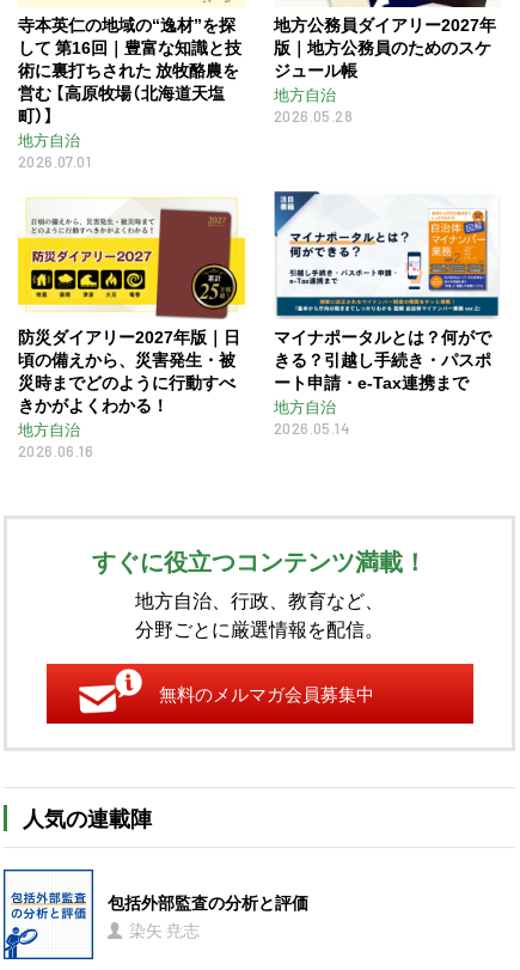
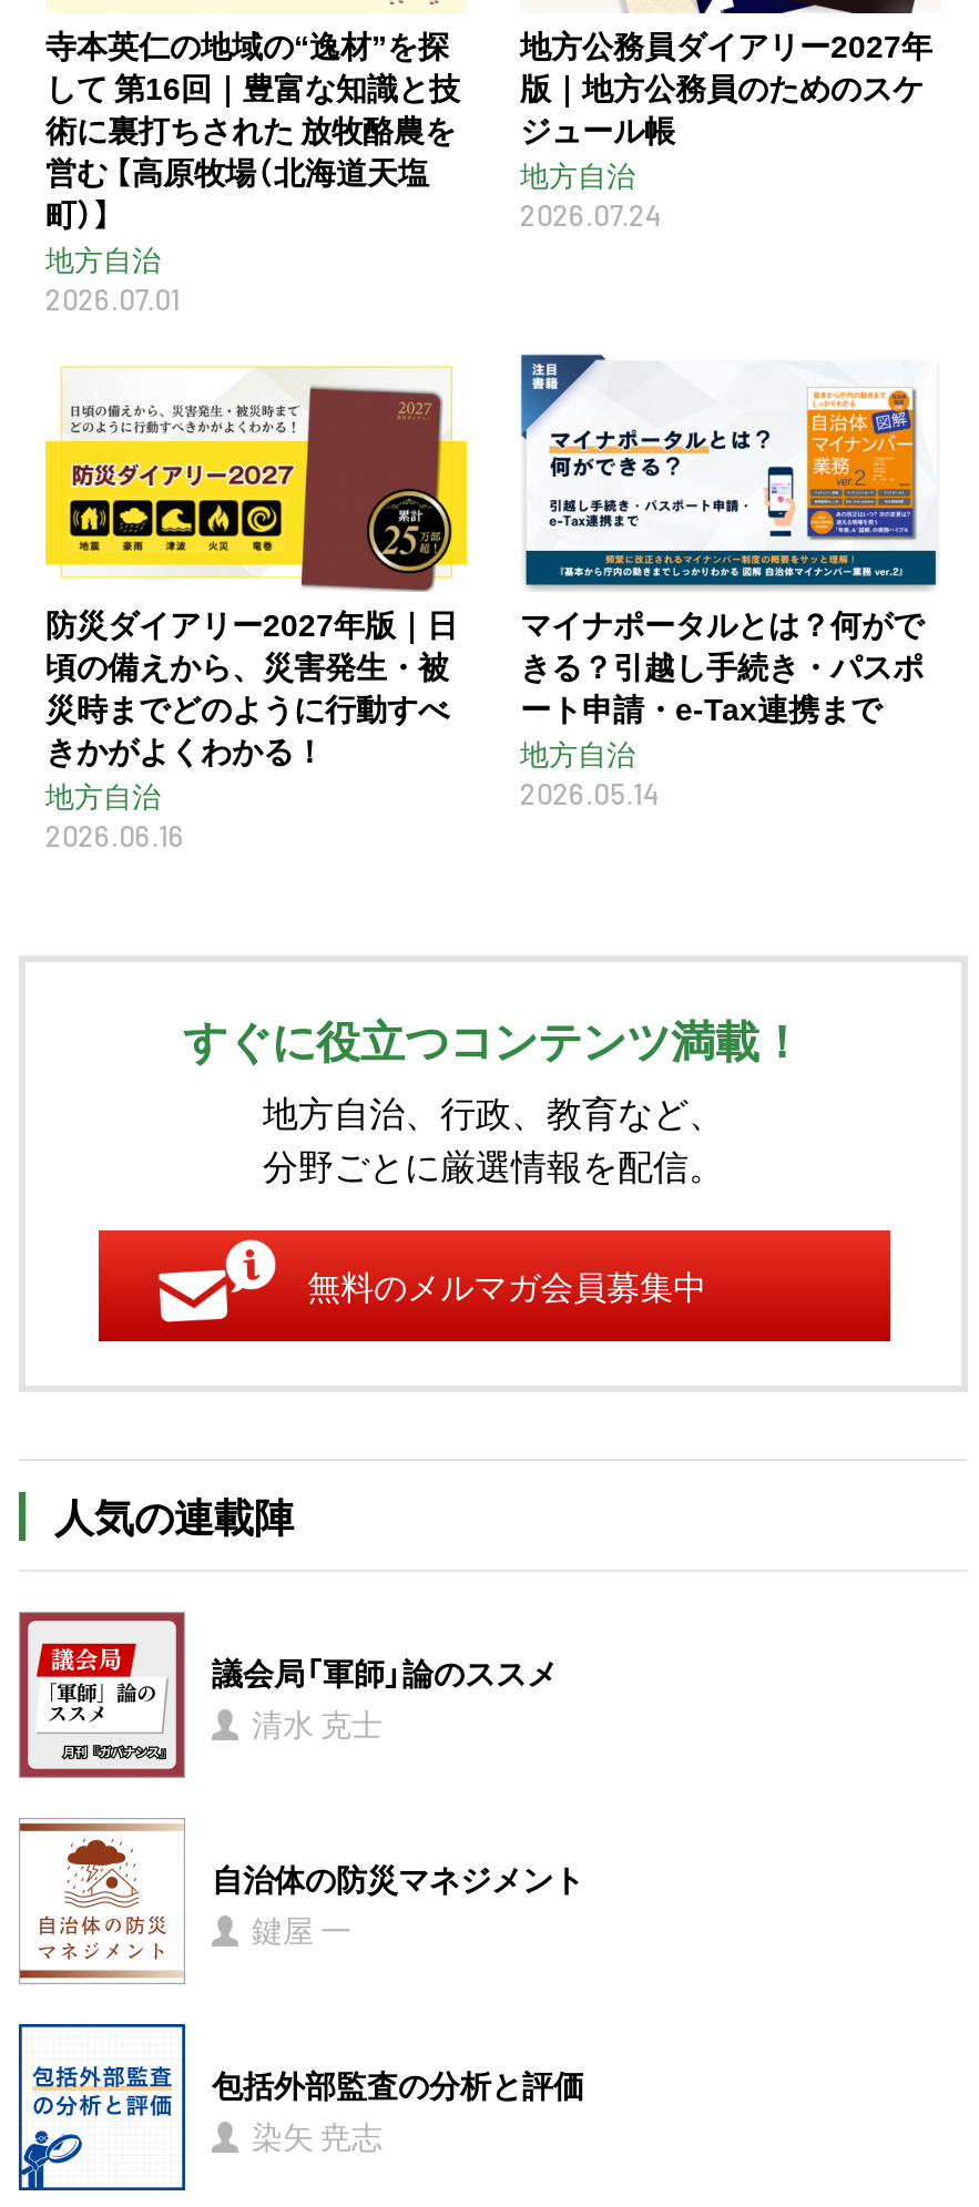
- 2026.05.28
+ 2026.07.24

+ [image]

+ [image]
+ 議会局「軍師」論のススメ
+ 清水 克士
+ 自治体の防災マネジメント
+ 鍵屋 一
